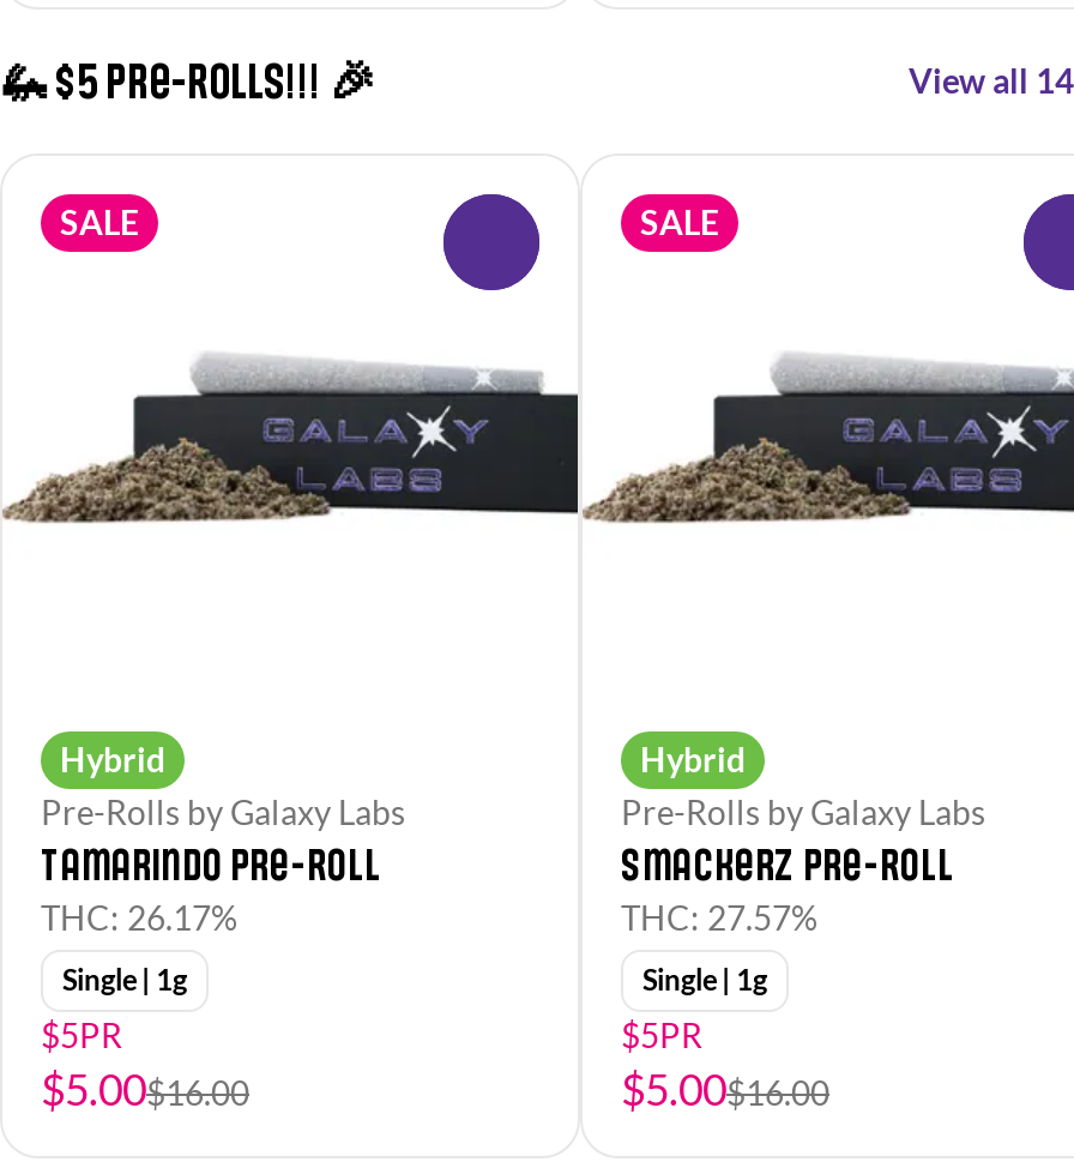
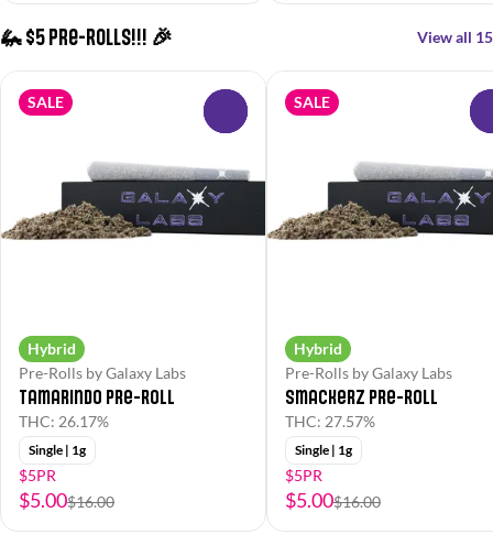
- View all 14
+ View all 15
